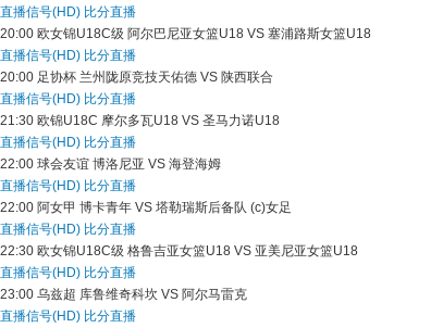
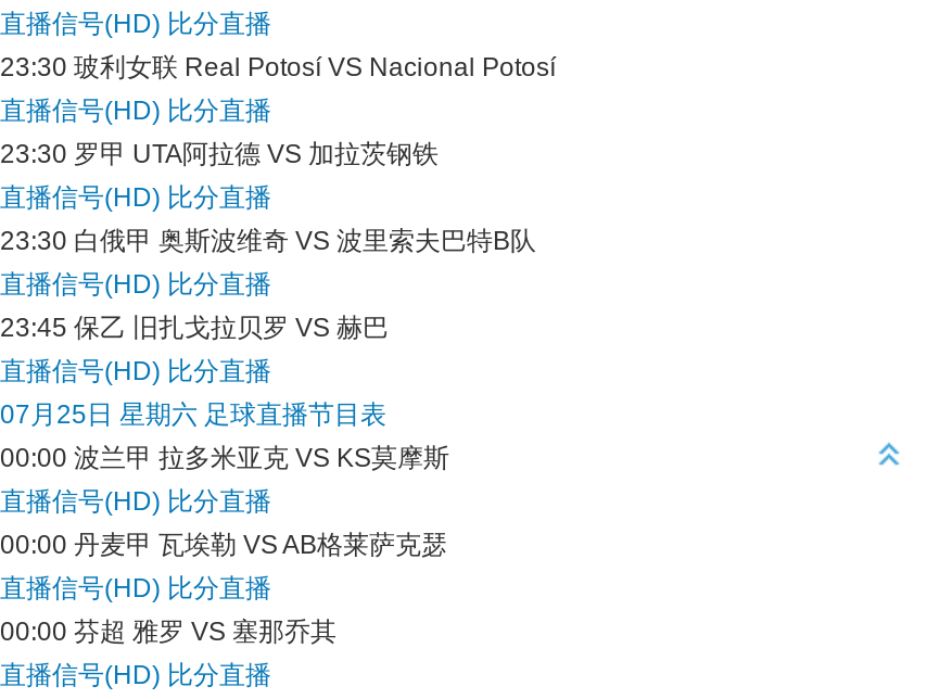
- 20:00 欧女锦U18C级阿尔巴尼亚女篮U18 VS 塞浦路斯女篮U18
+ 23:30 玻利女联Real Potosí VS Nacional Potosí

- 20:00 足协杯兰州陇原竞技天佑德 VS 陕西联合
+ 23:30 罗甲UTA阿拉德 VS 加拉茨钢铁

- 21:30 欧锦U18C摩尔多瓦U18 VS 圣马力诺U18
+ 23:30 白俄甲奥斯波维奇 VS 波里索夫巴特B队

- 22:00 球会友谊博洛尼亚 VS 海登海姆
+ 23:45 保乙旧扎戈拉贝罗 VS 赫巴

- 22:00 阿女甲博卡青年 VS 塔勒瑞斯后备队 (c)女足
+ 07月25日 星期六 足球直播节目表
+ 00:00 波兰甲拉多米亚克 VS KS莫摩斯

- 22:30 欧女锦U18C级格鲁吉亚女篮U18 VS 亚美尼亚女篮U18
+ 00:00 丹麦甲瓦埃勒 VS AB格莱萨克瑟

- 23:00 乌兹超库鲁维奇科坎 VS 阿尔马雷克
+ 00:00 芬超雅罗 VS 塞那乔其
